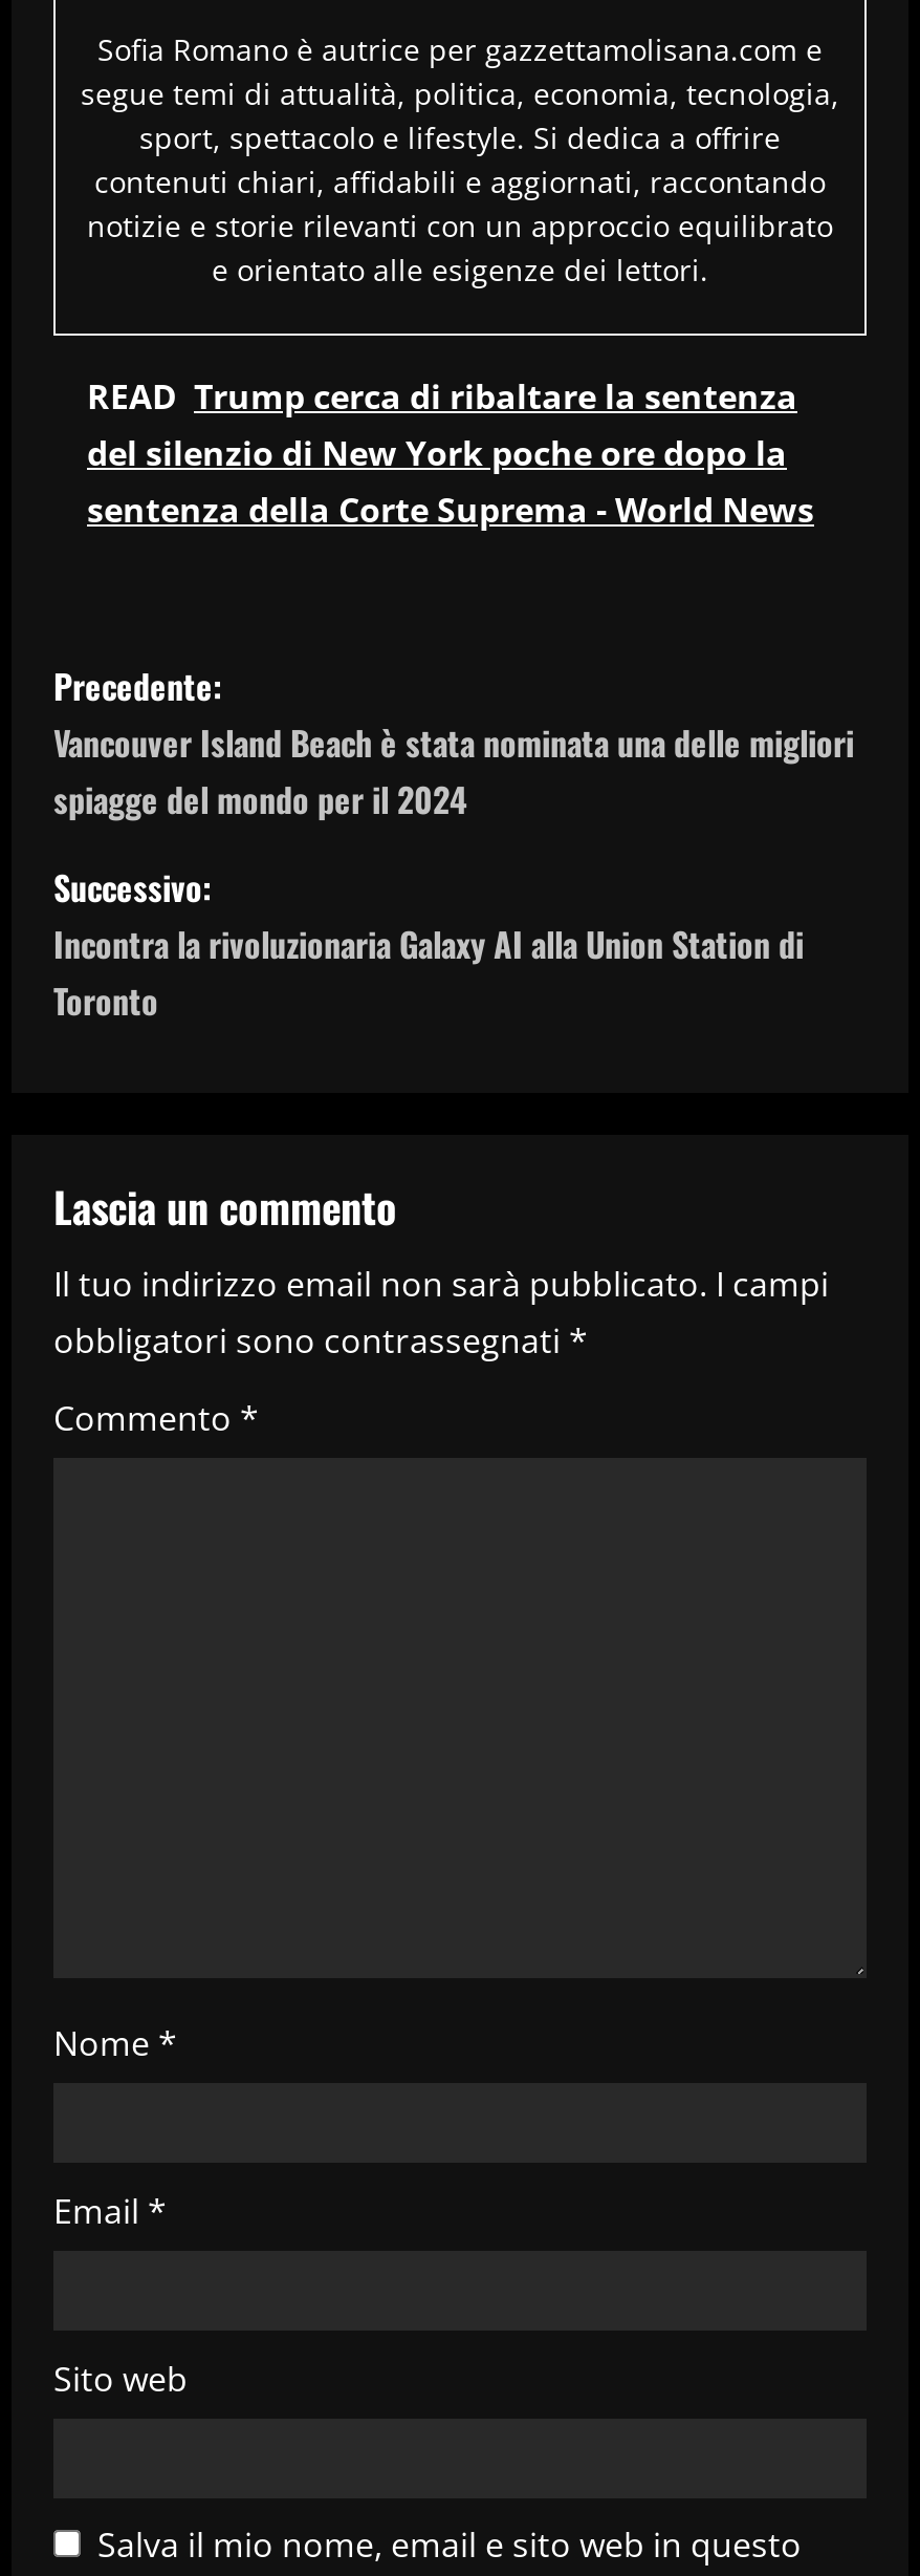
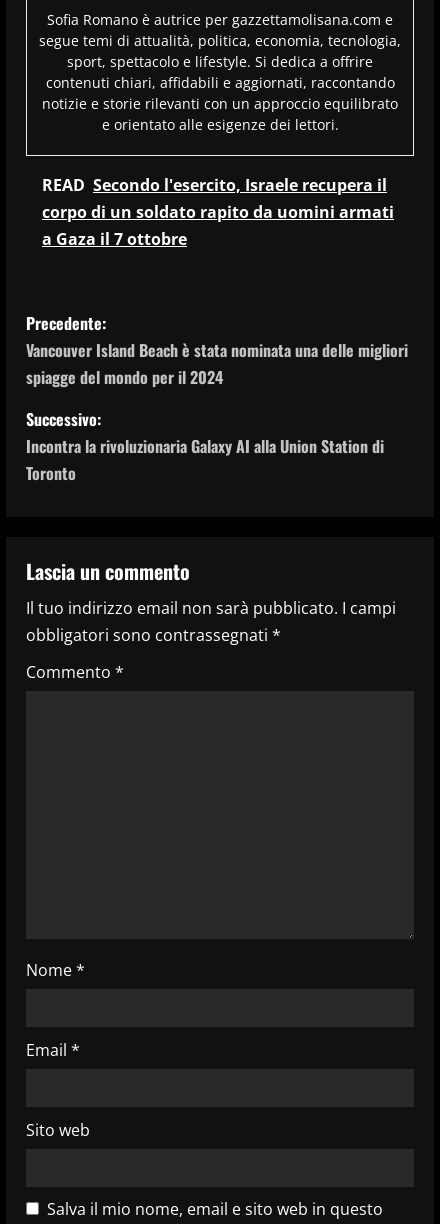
- READ Trump cerca di ribaltare la sentenza
- del silenzio di New York poche ore dopo la
- sentenza della Corte Suprema - World News
+ READ Secondo l'esercito, Israele recupera il
+ corpo di un soldato rapito da uomini armati
+ a Gaza il 7 ottobre
